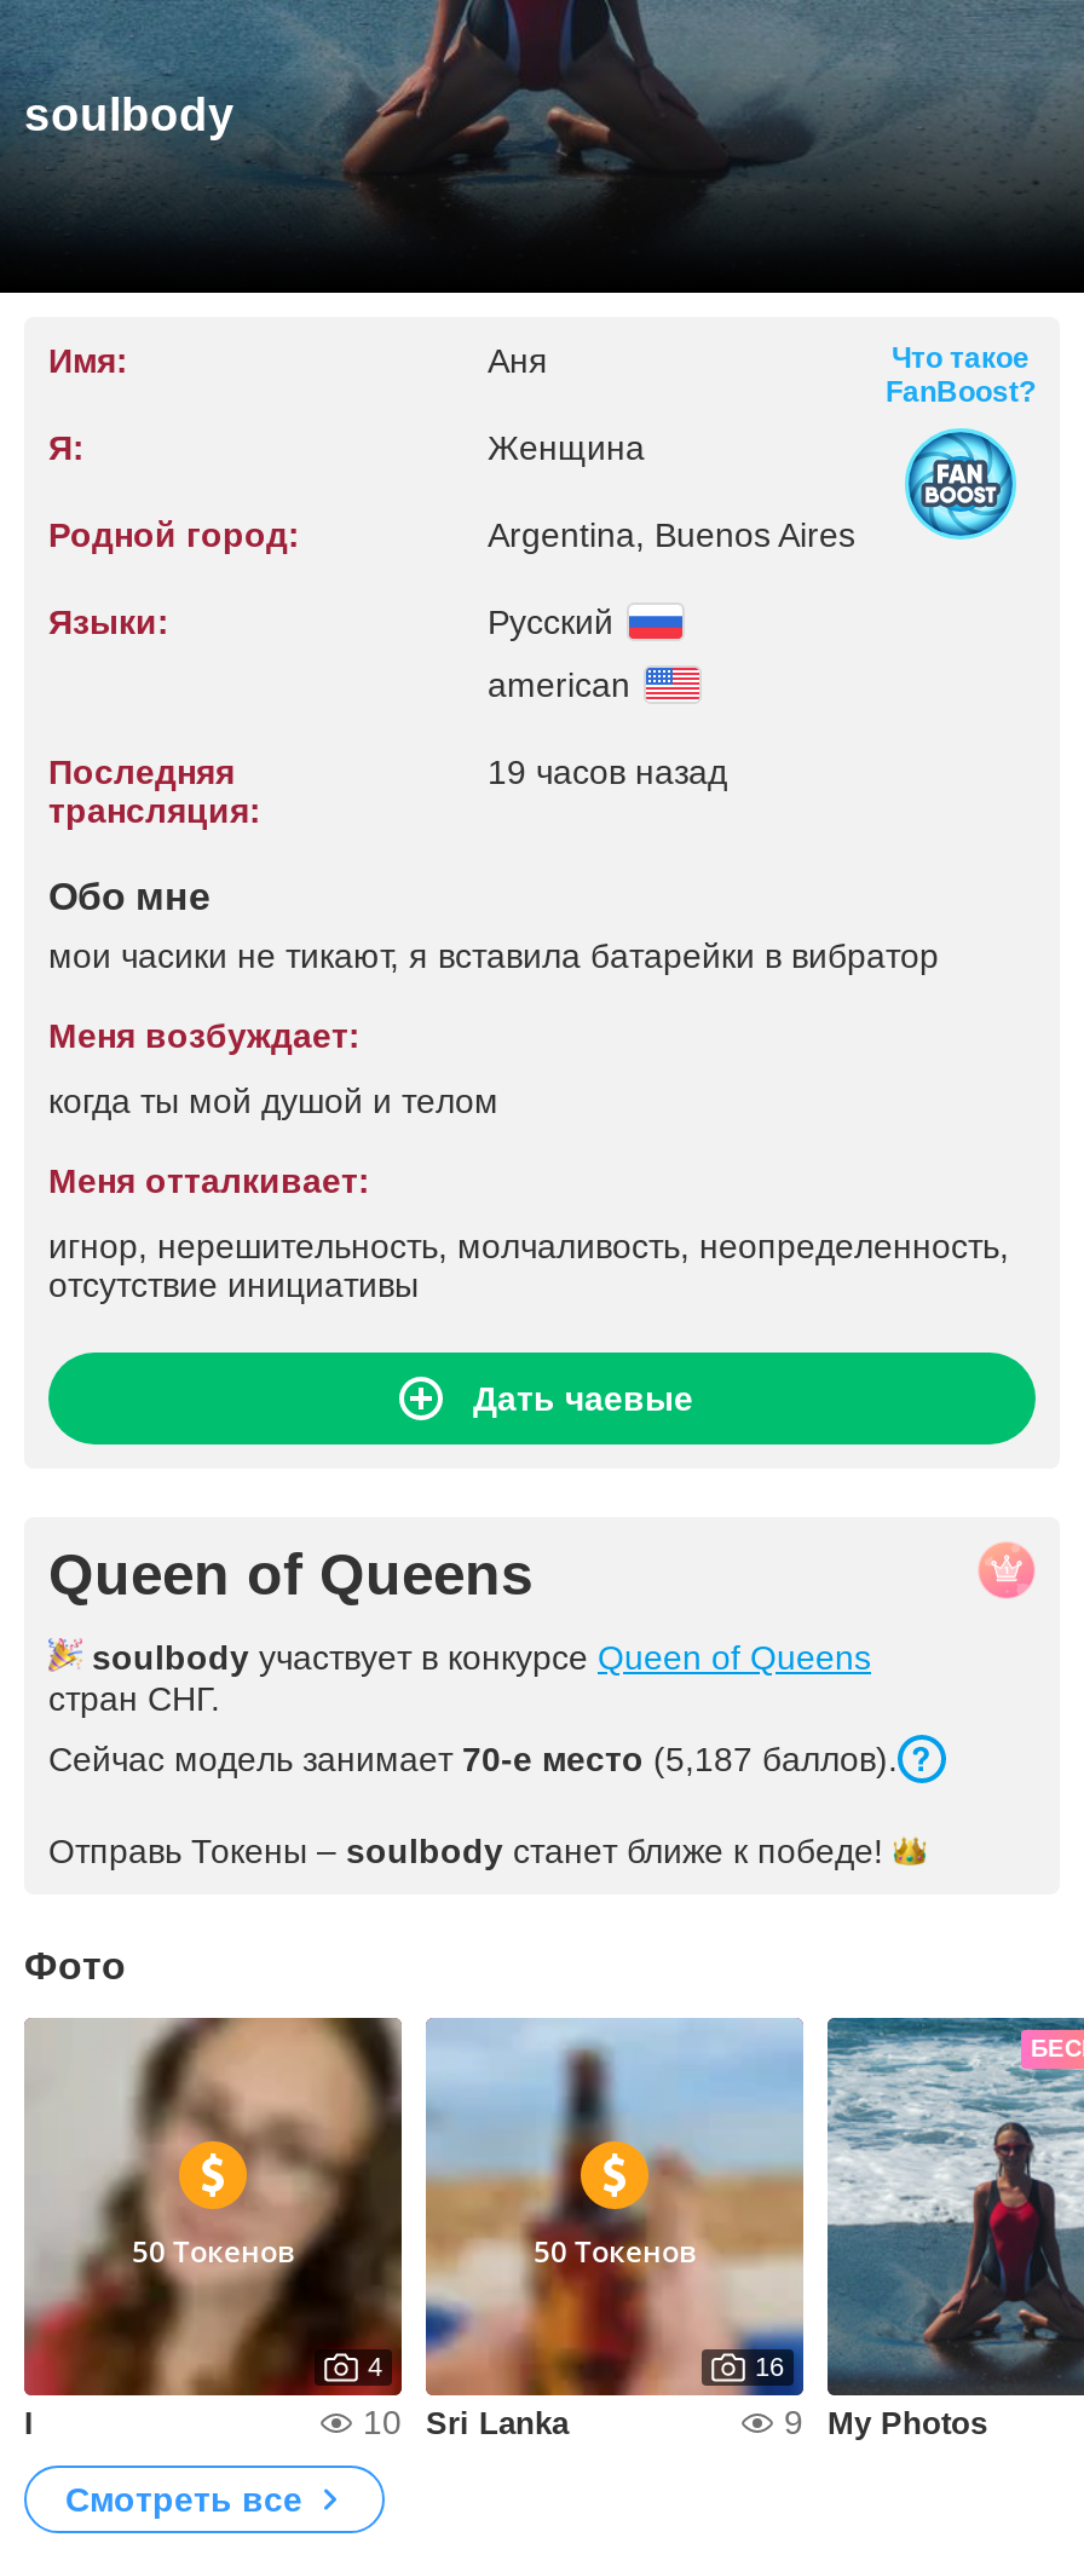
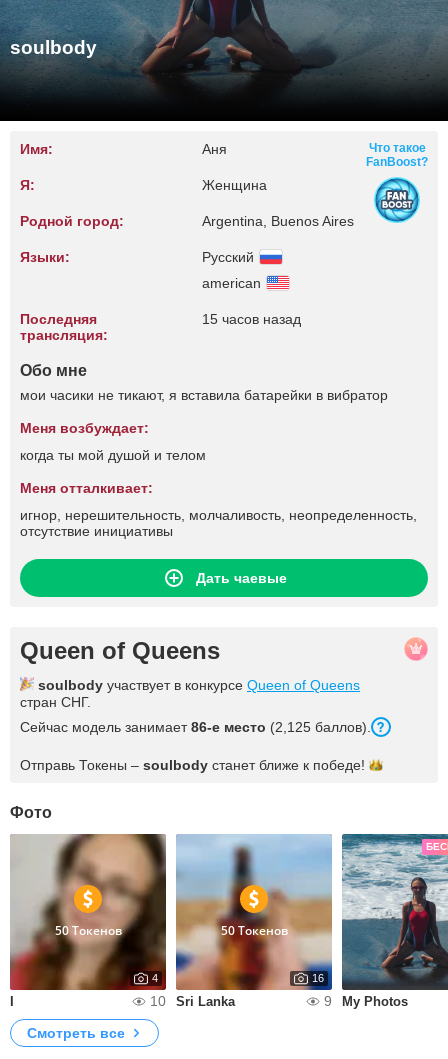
- 19 часов назад
+ 15 часов назад

- Сейчас модель занимает 70-е место (5,187 баллов).
+ Сейчас модель занимает 86-е место (2,125 баллов).
